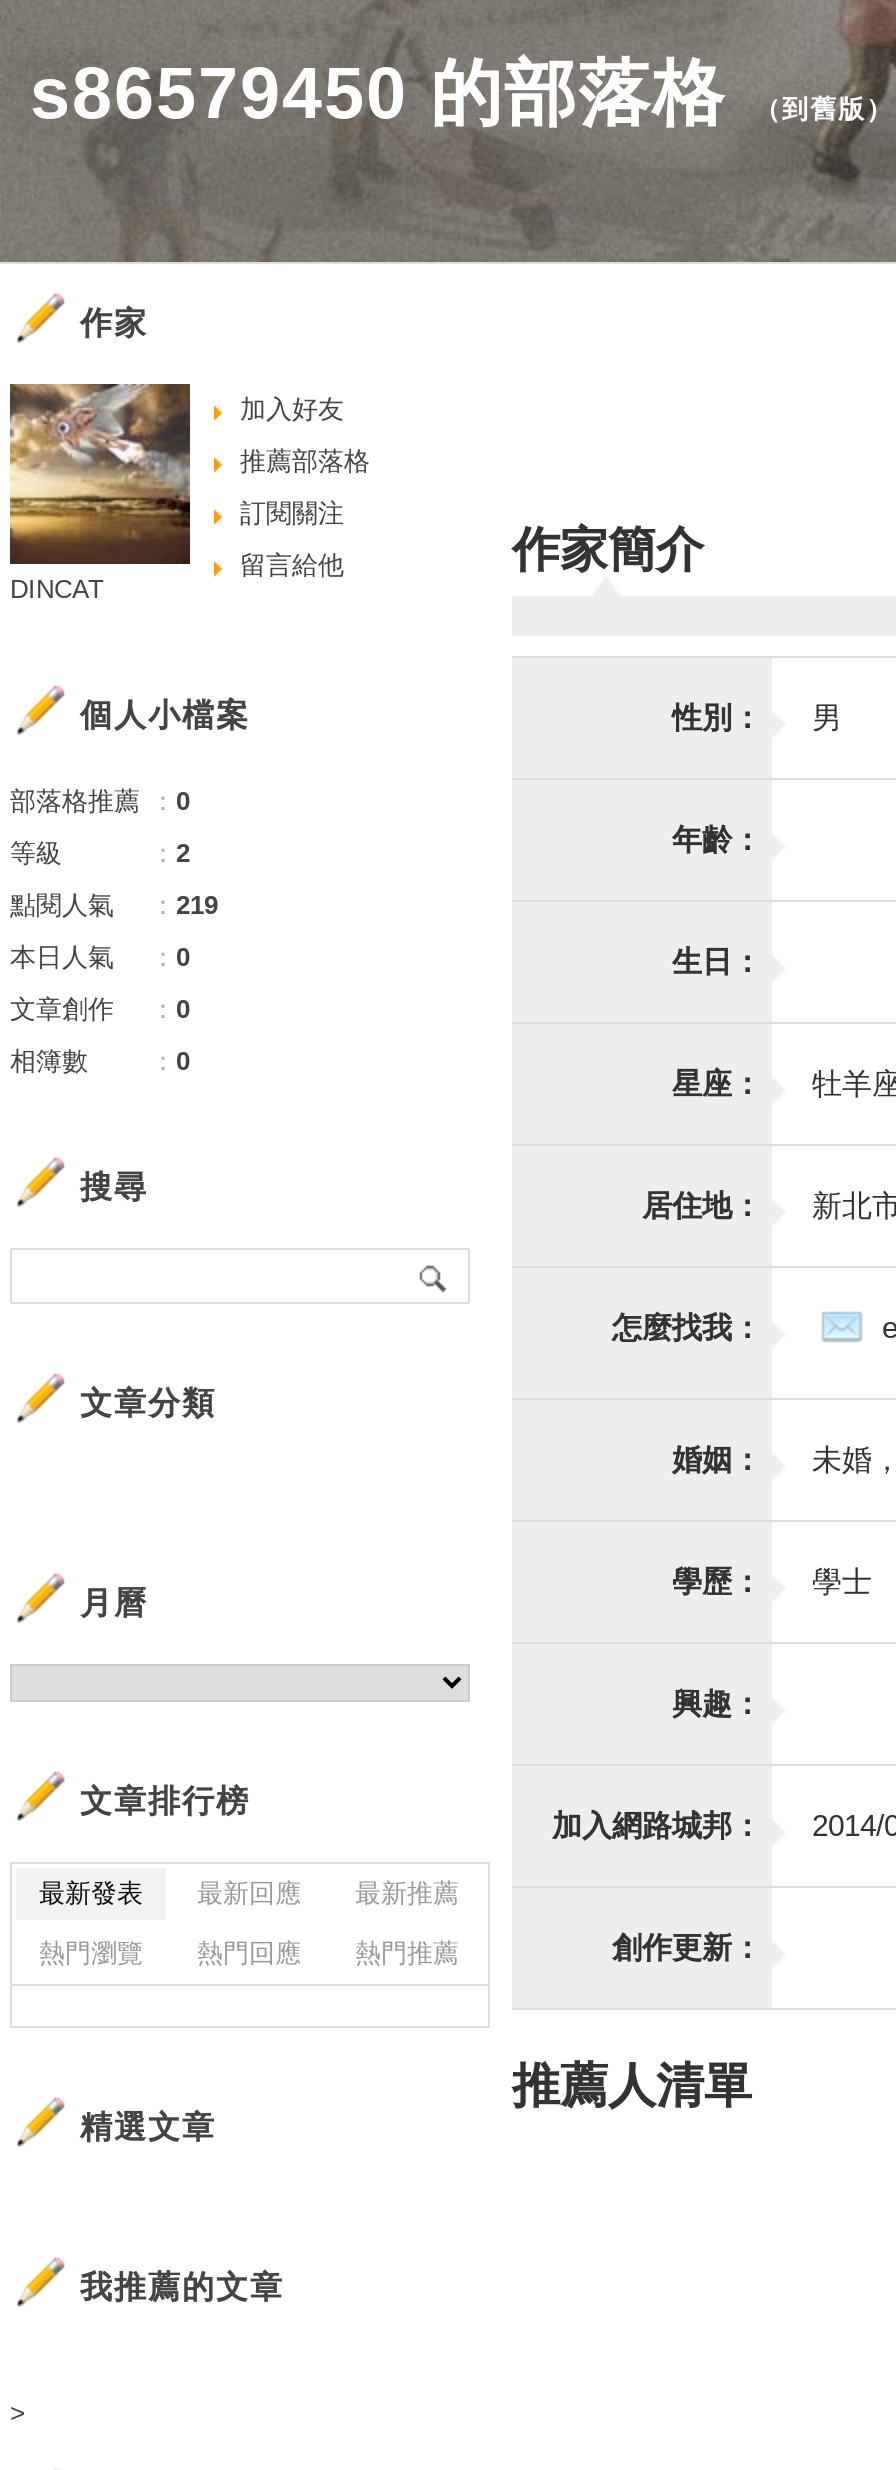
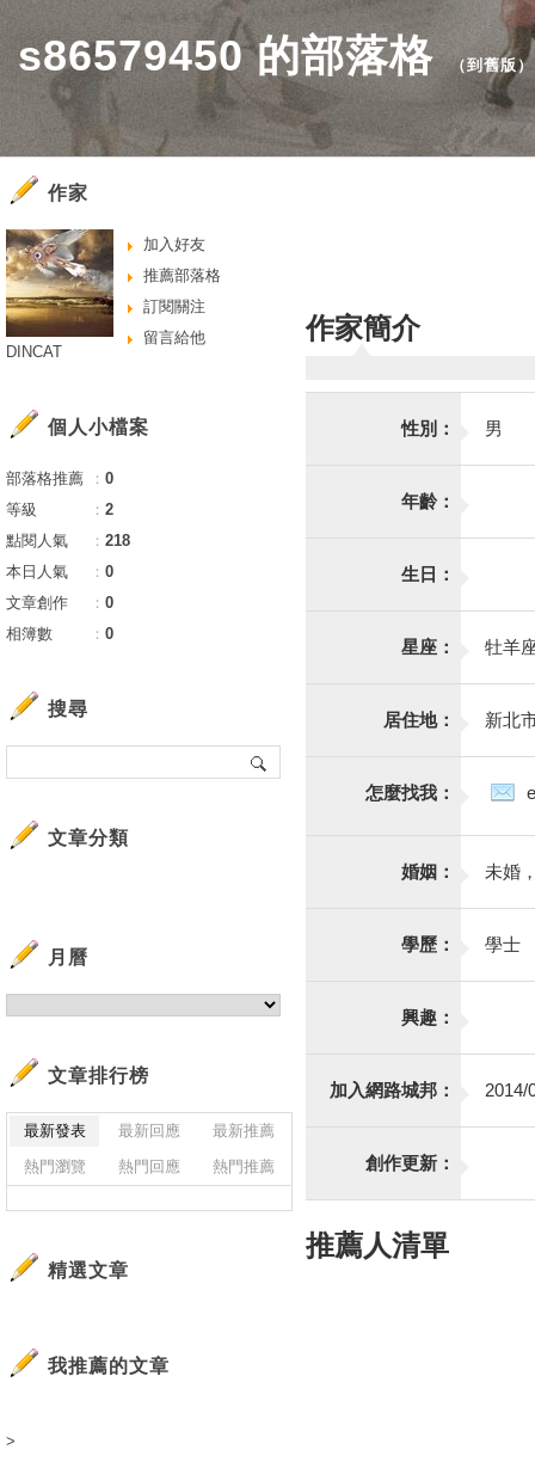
- 點閱人氣 ：219
+ 點閱人氣 ：218
